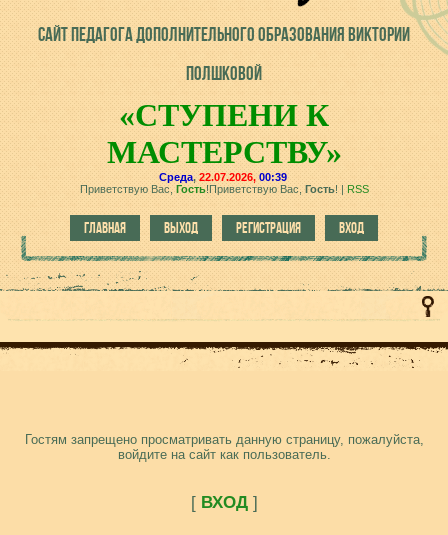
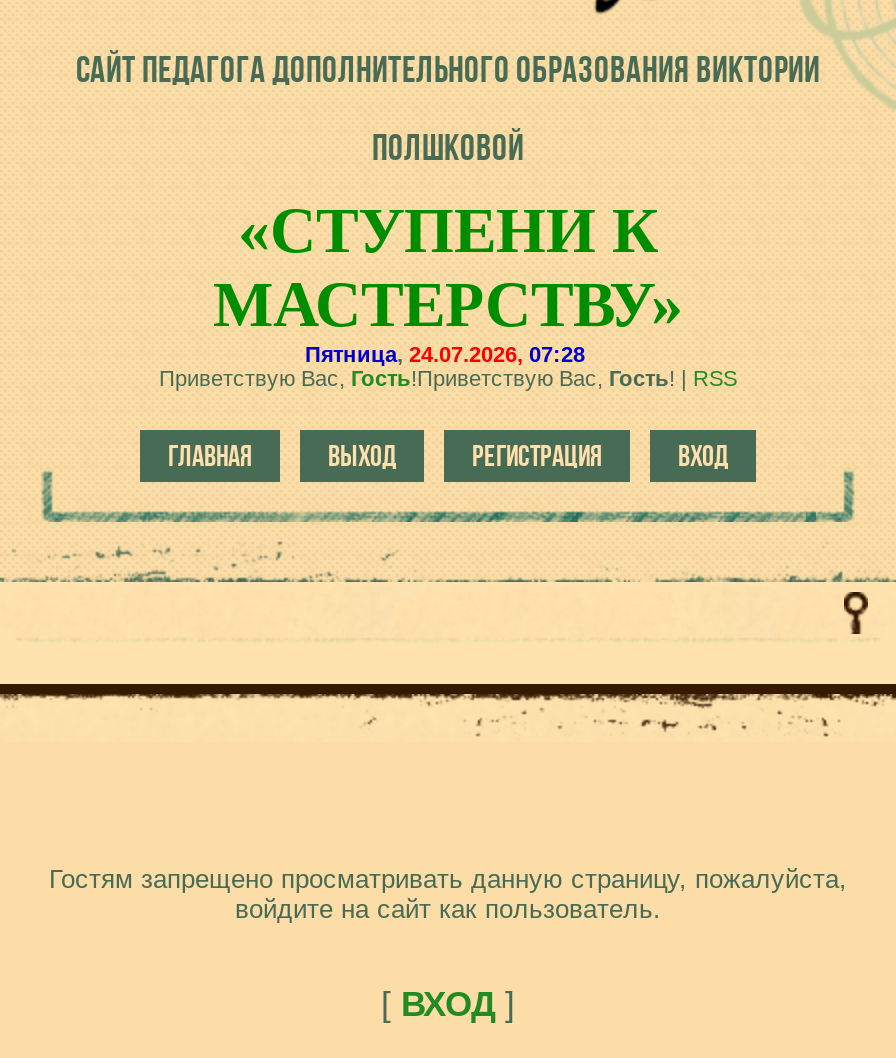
- Среда, 22.07.2026, 00:39
+ Пятница, 24.07.2026, 07:28
